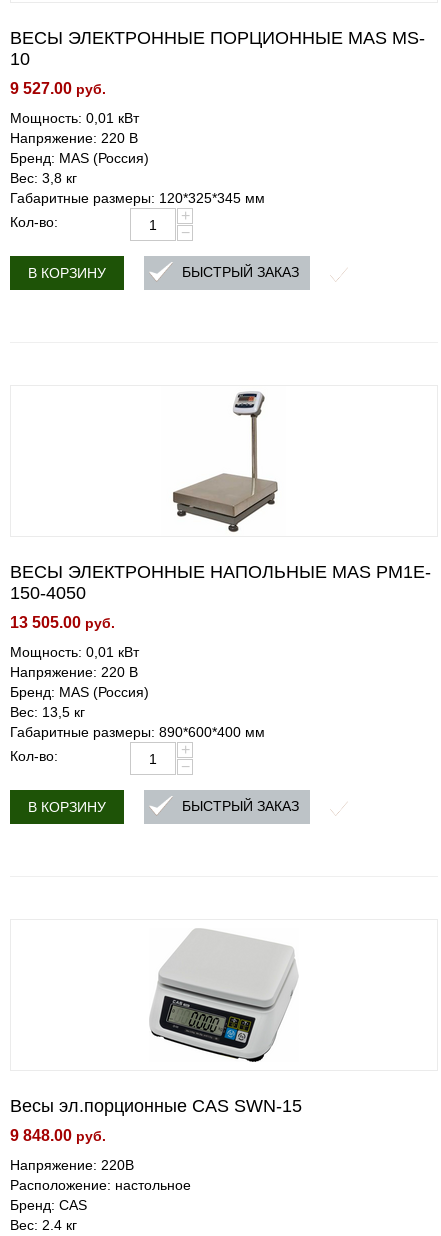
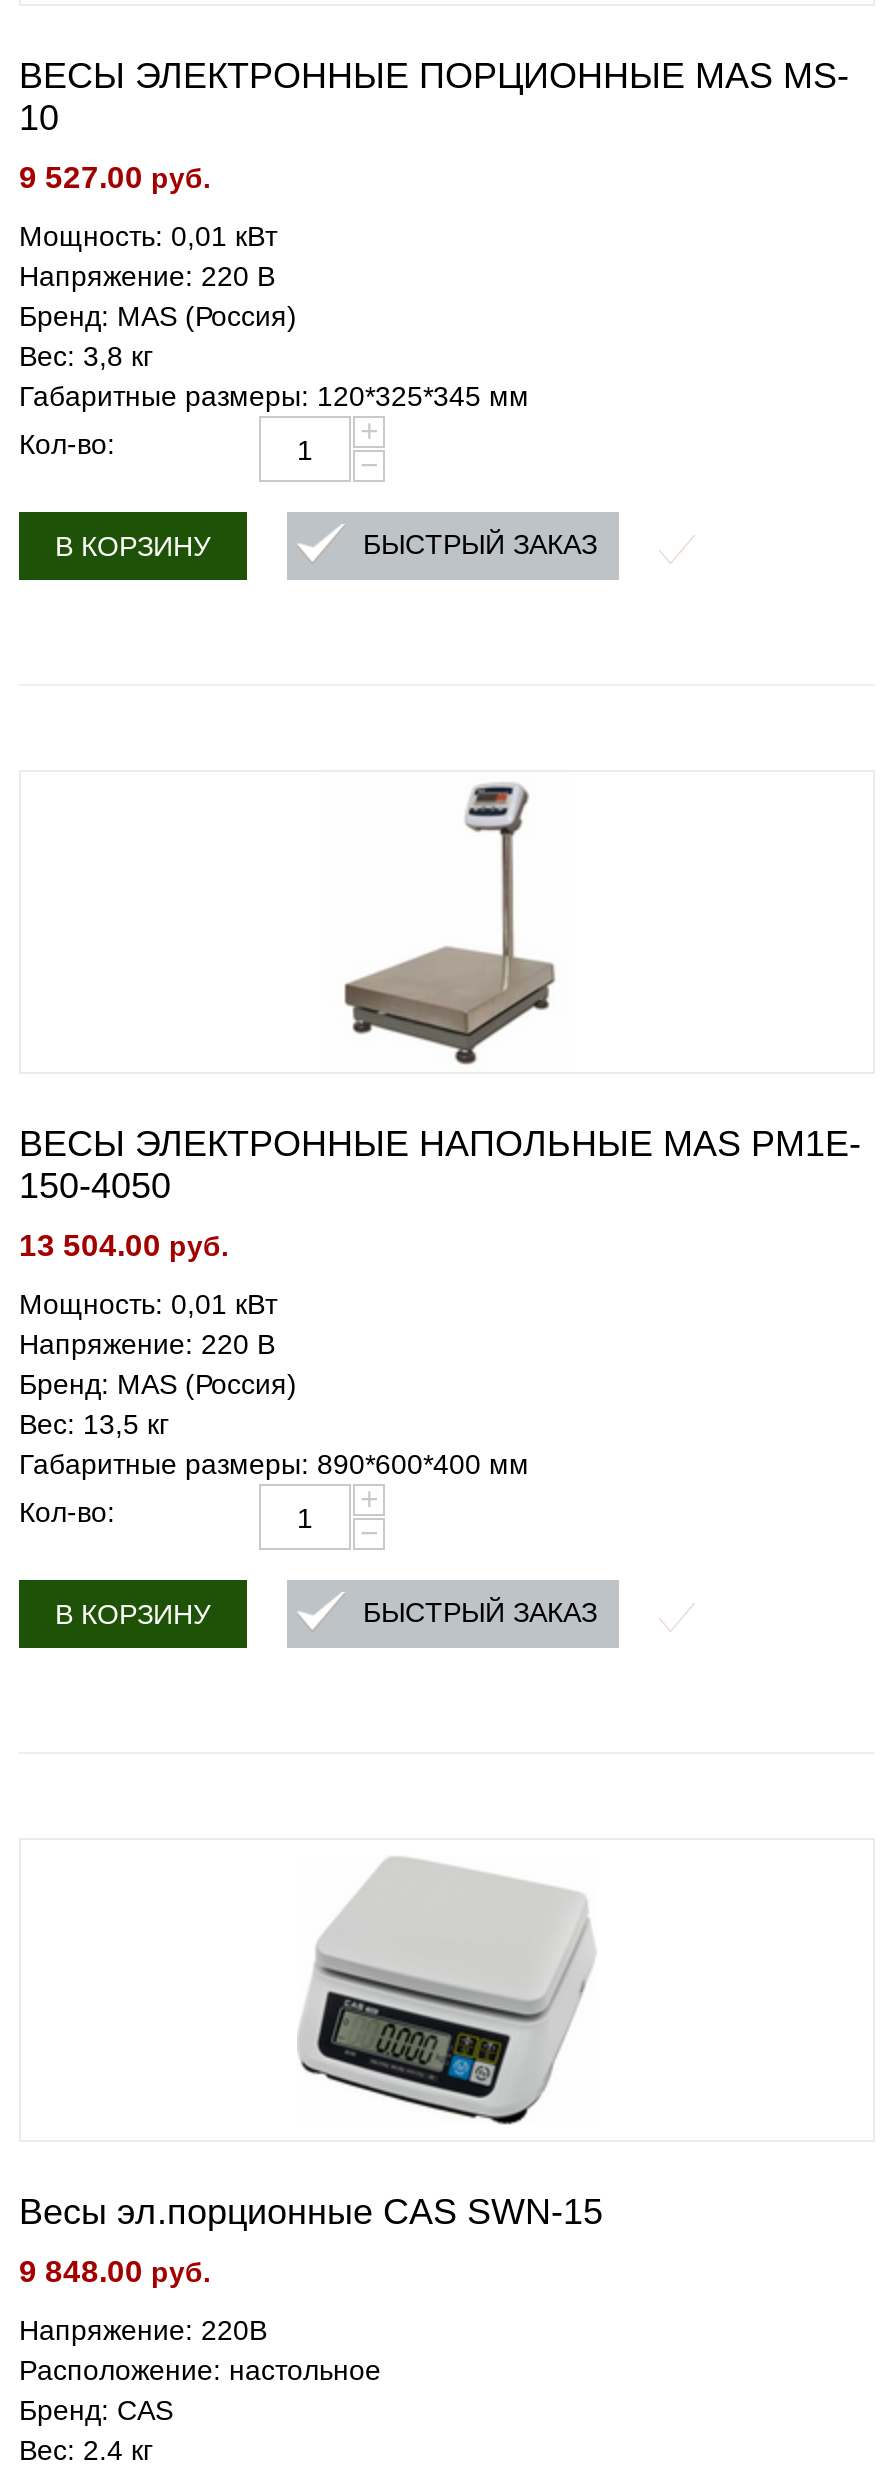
- 13 505.00 руб.
+ 13 504.00 руб.
